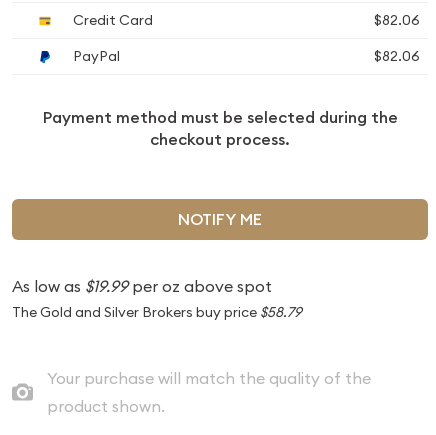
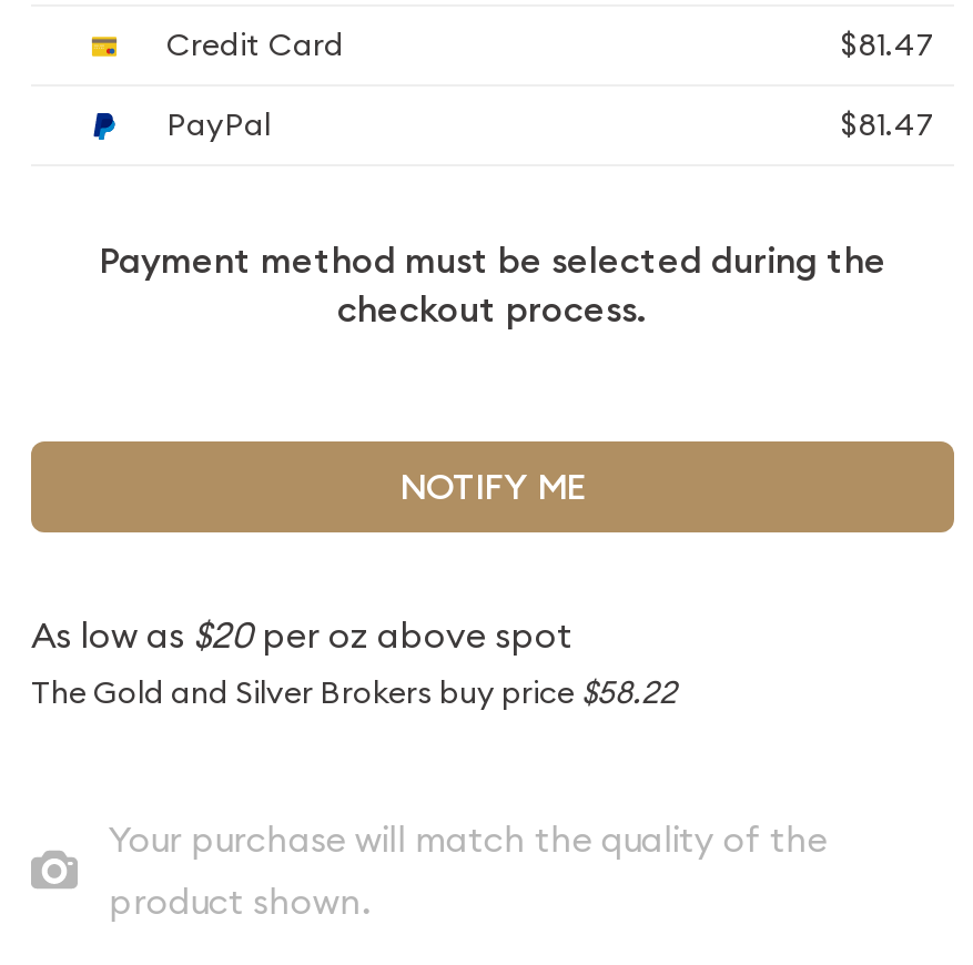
- $82.06
+ $81.47

- $82.06
+ $81.47

- As low as $19.99 per oz above spot
+ As low as $20 per oz above spot

- The Gold and Silver Brokers buy price $58.79
+ The Gold and Silver Brokers buy price $58.22
